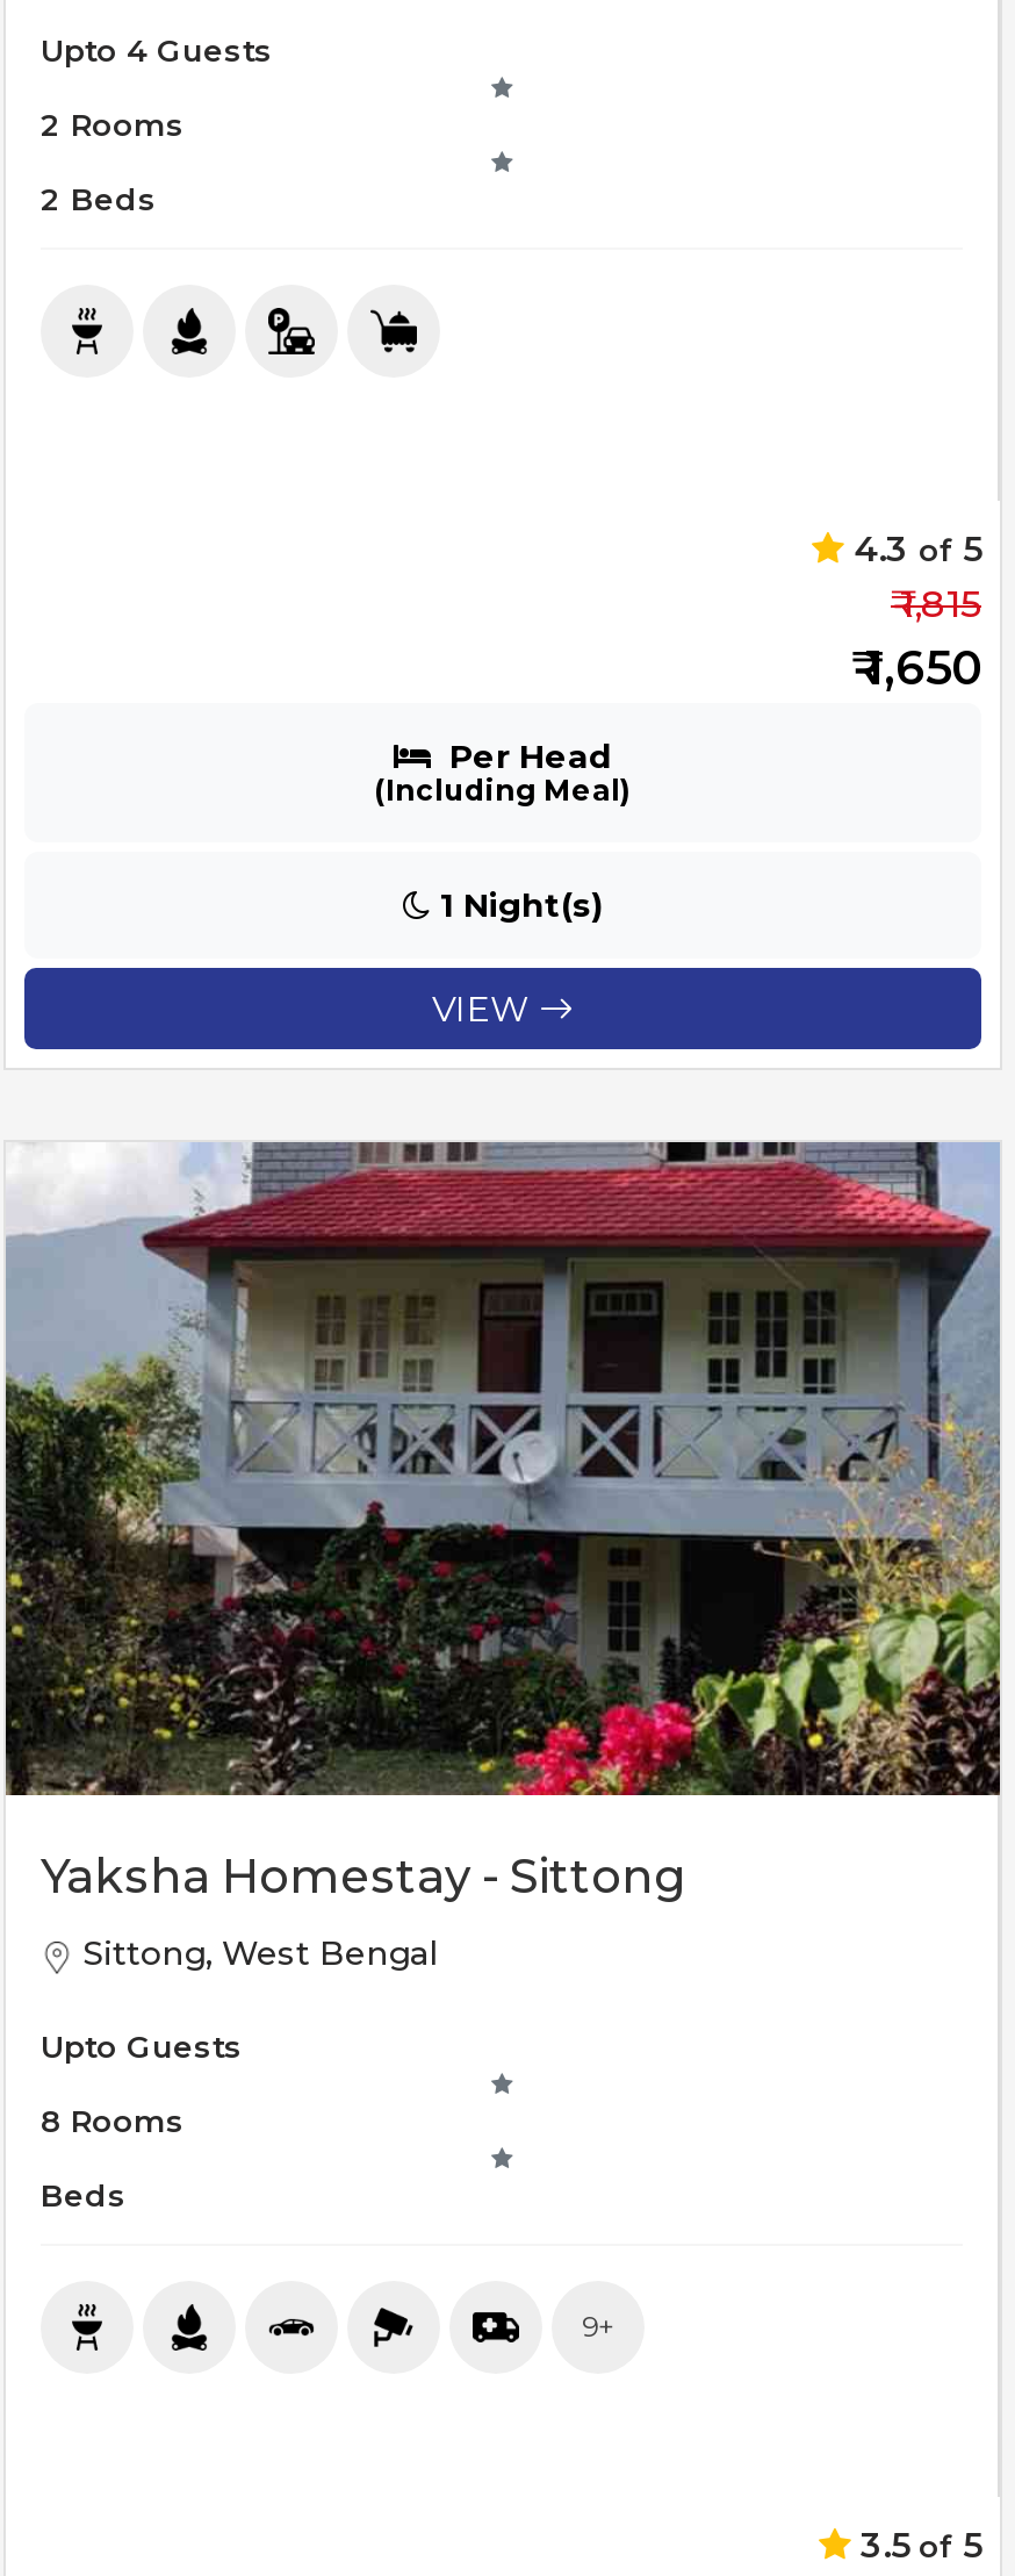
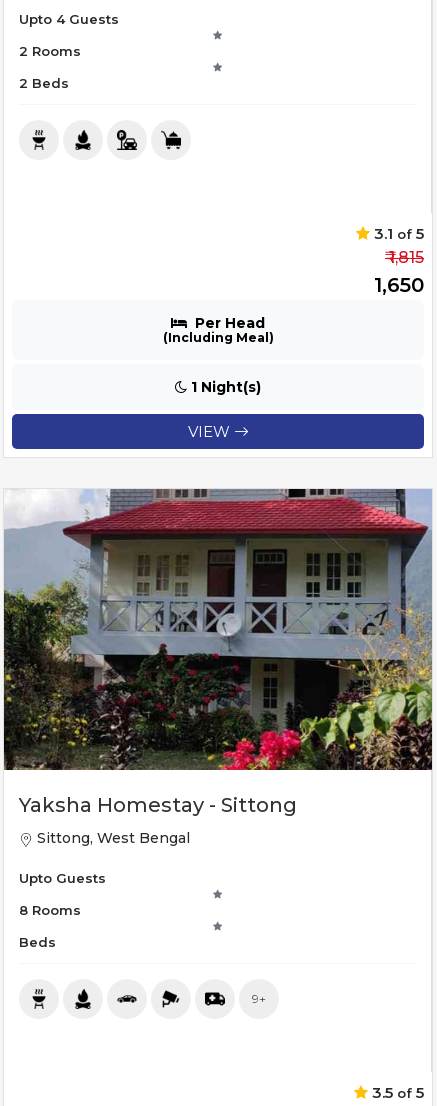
- 4.3 of 5
+ 3.1 of 5
